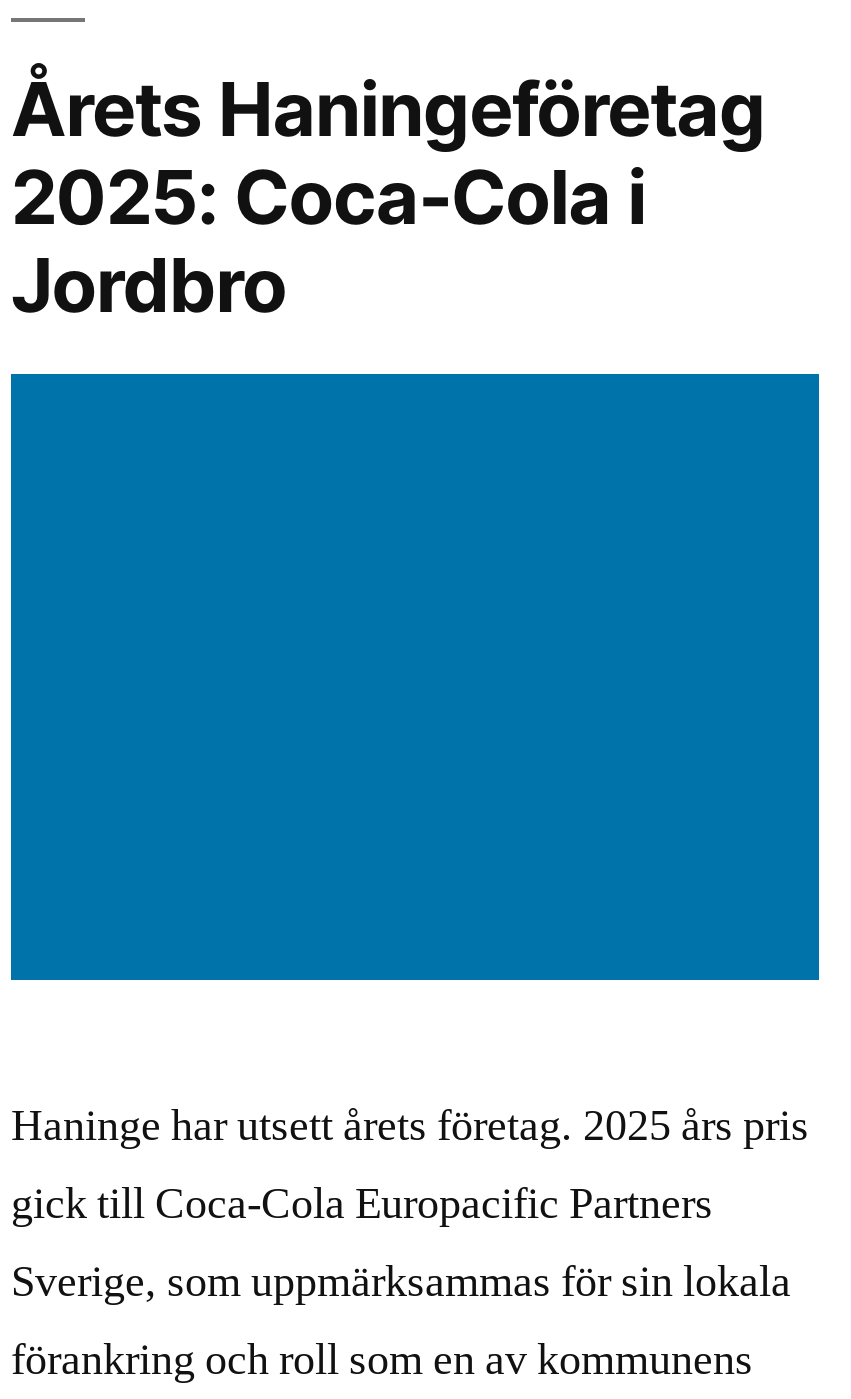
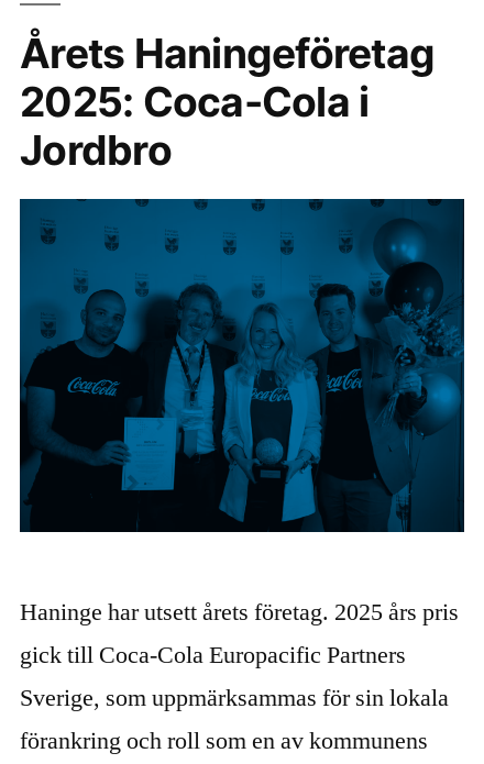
+ [image]
